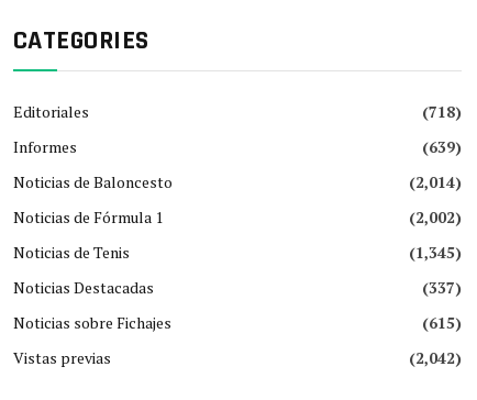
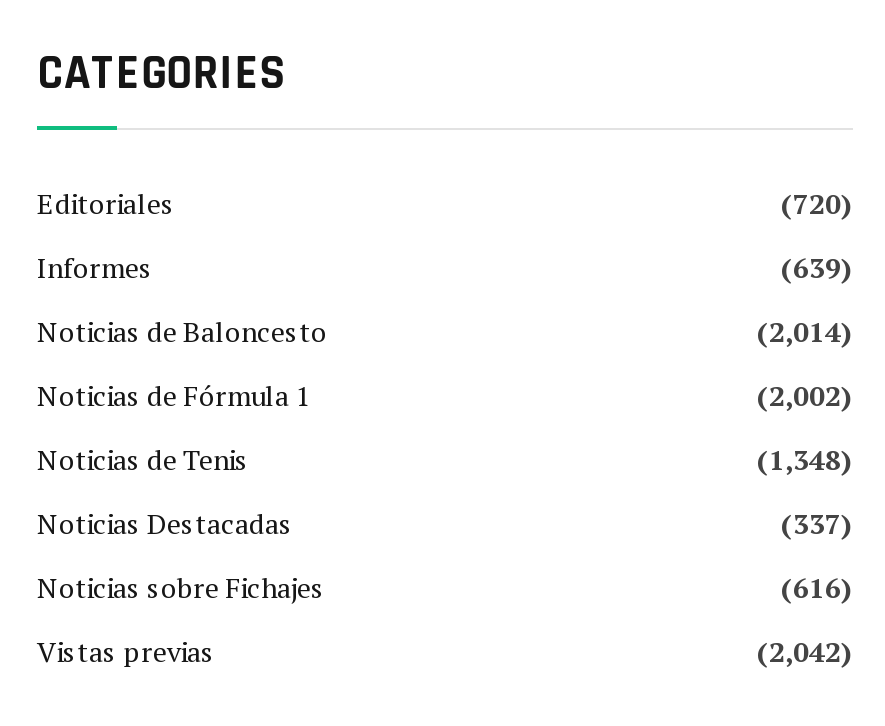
- (718)
+ (720)

- (1,345)
+ (1,348)

- (615)
+ (616)
